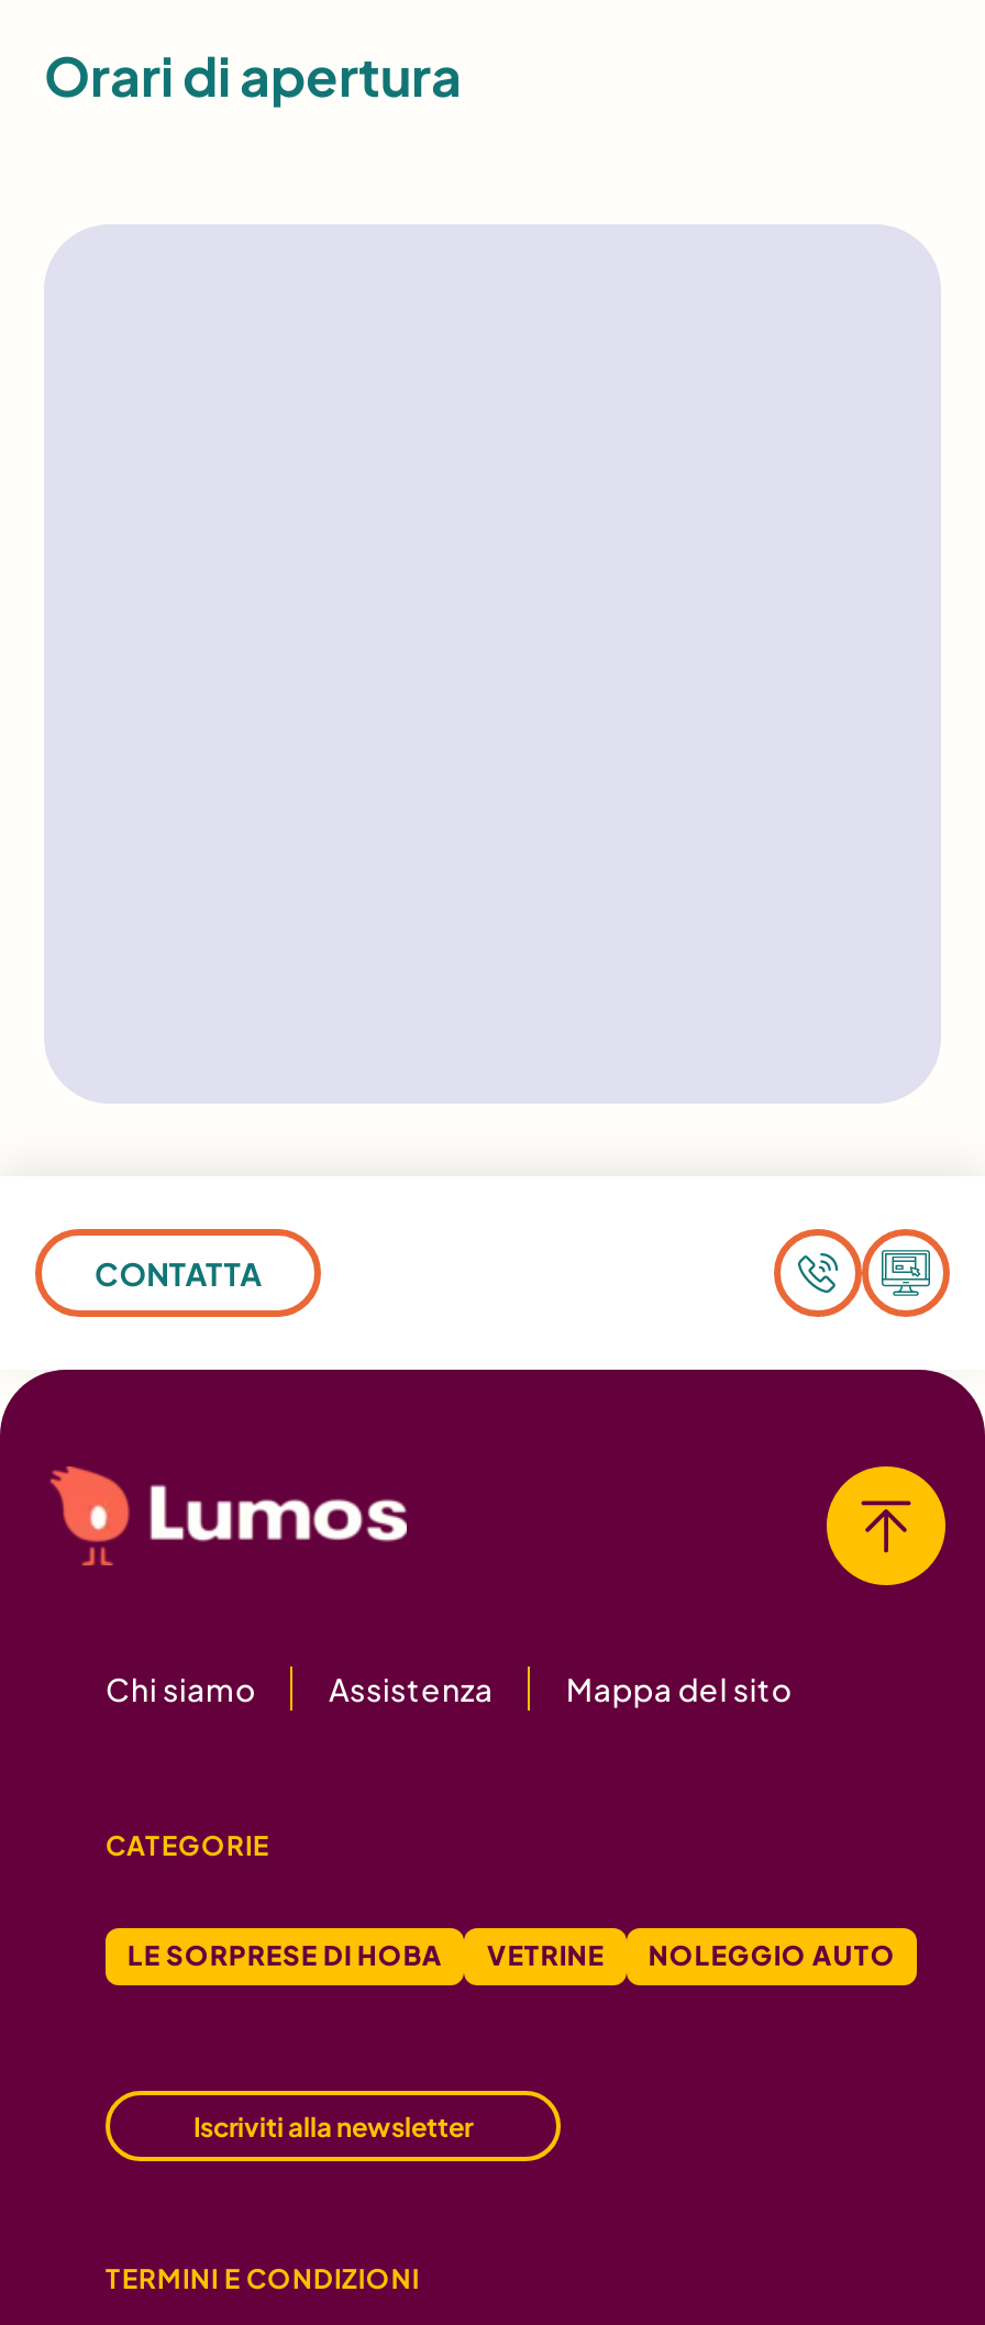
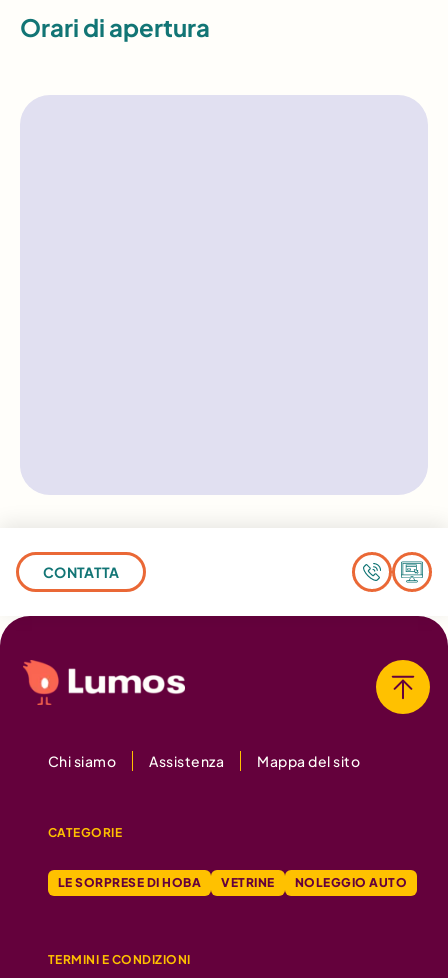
- Iscriviti alla newsletter
